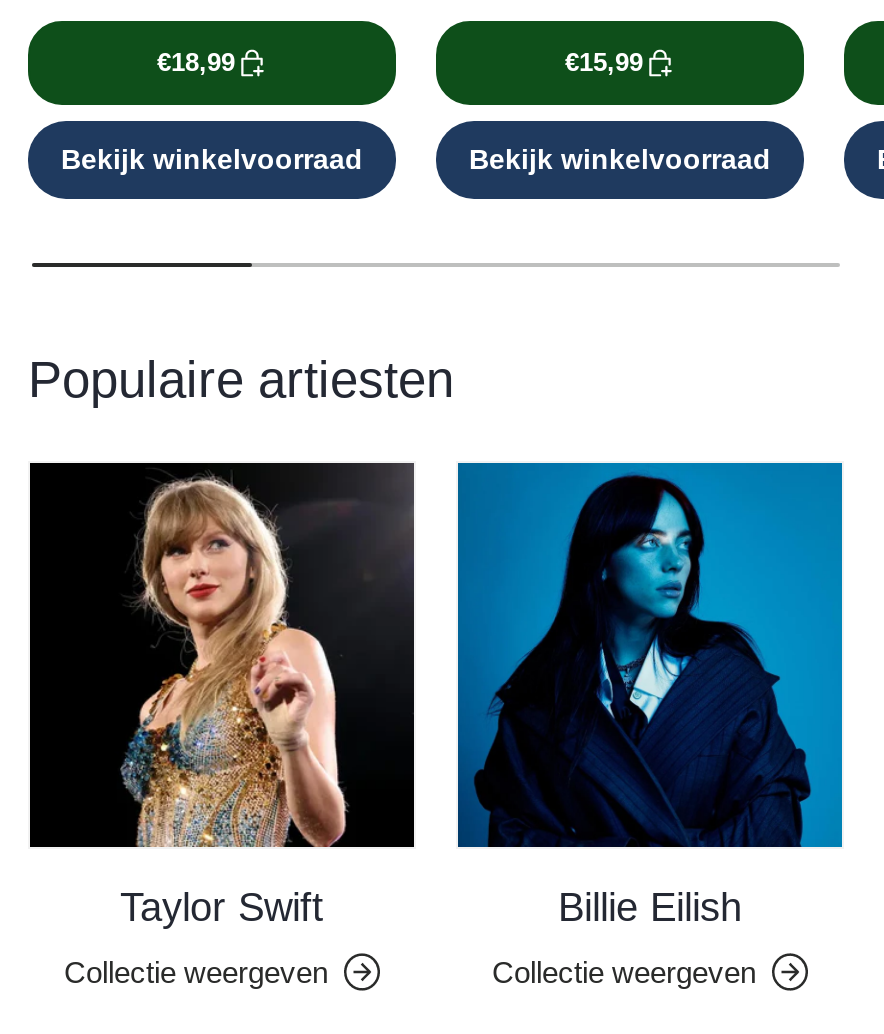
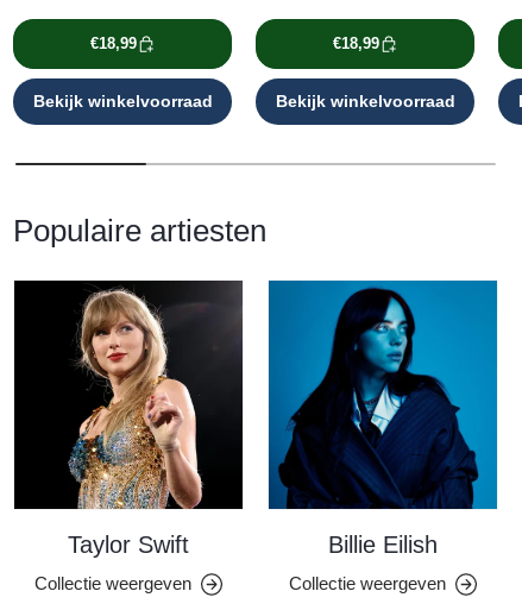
- €15,99
+ €18,99
